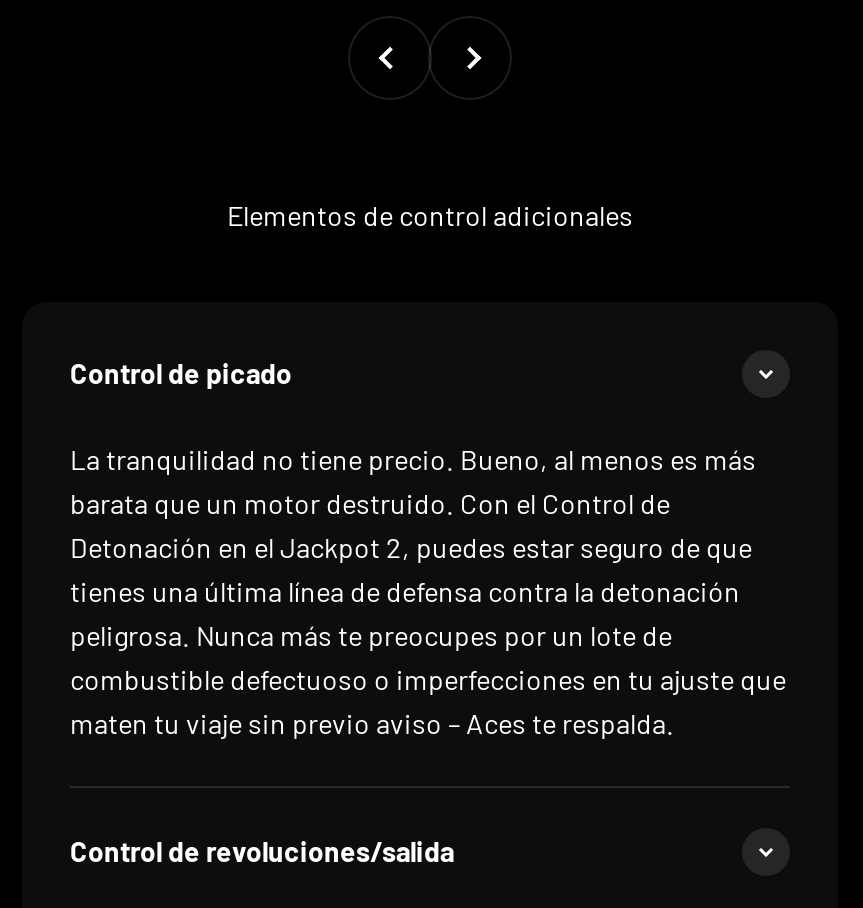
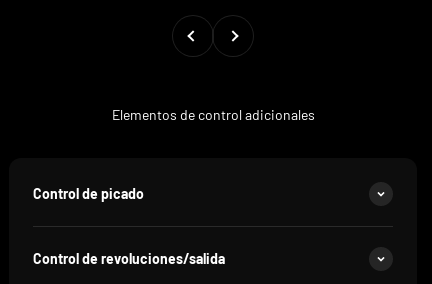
- La tranquilidad no tiene precio. Bueno, al menos es más
- barata que un motor destruido. Con el Control de
- Detonación en el Jackpot 2, puedes estar seguro de que
- tienes una última línea de defensa contra la detonación
- peligrosa. Nunca más te preocupes por un lote de
- combustible defectuoso o imperfecciones en tu ajuste que
- maten tu viaje sin previo aviso – Aces te respalda.
